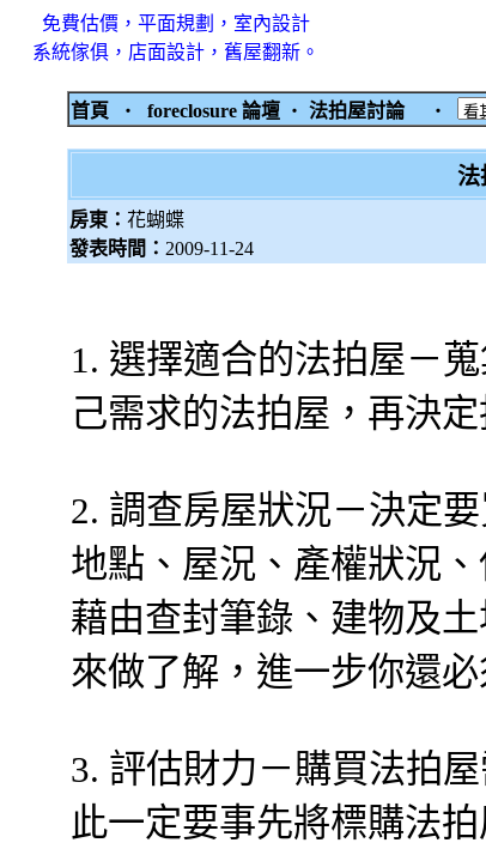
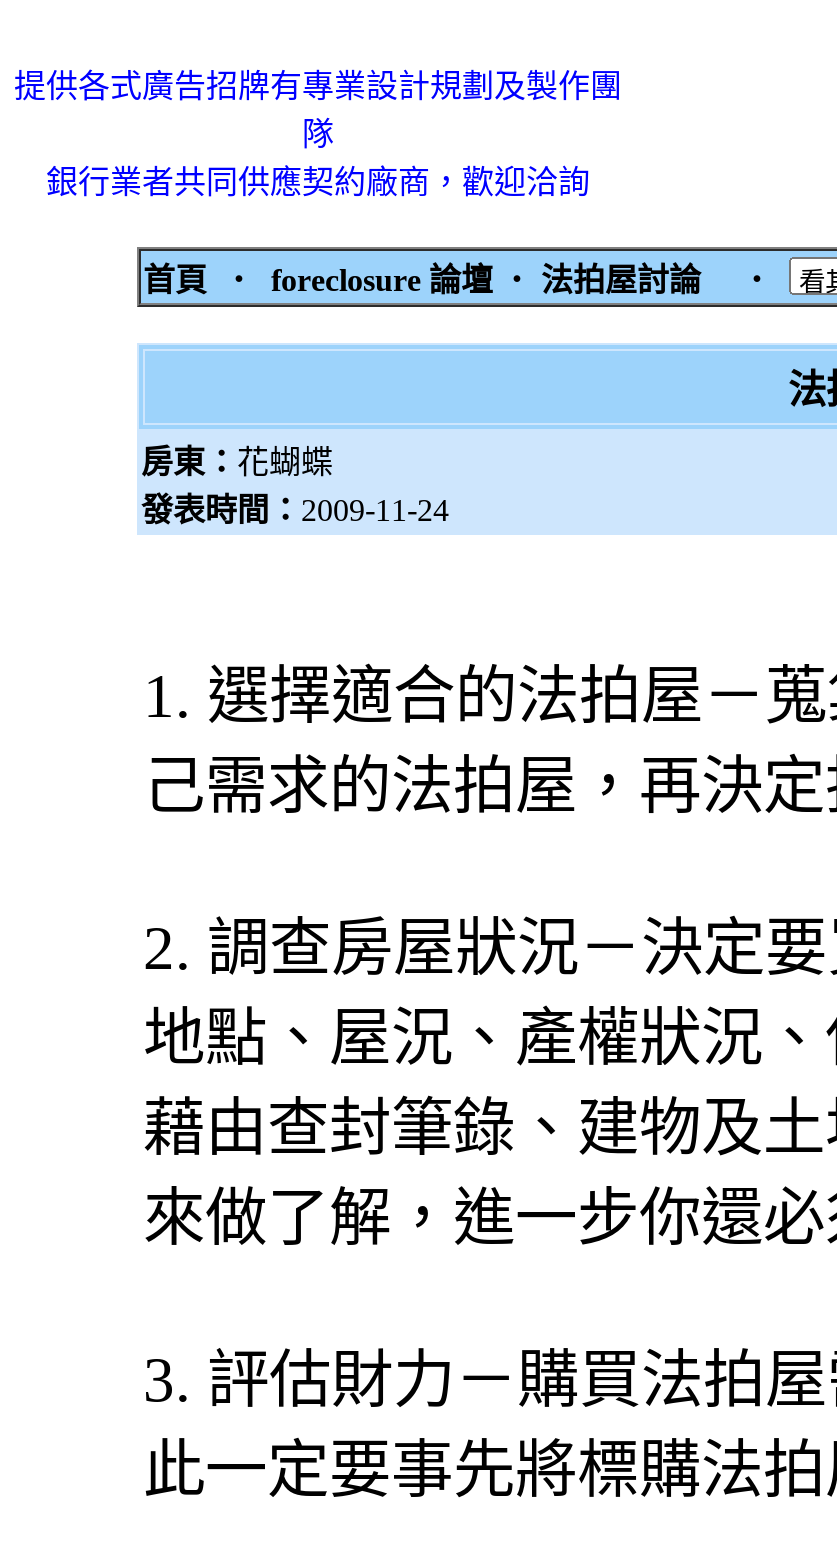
- 免費估價，平面規劃，室內設計
- 系統傢俱，店面設計，舊屋翻新。
+ 提供各式廣告招牌有專業設計規劃及製作團
+ 隊
+ 銀行業者共同供應契約廠商，歡迎洽詢
